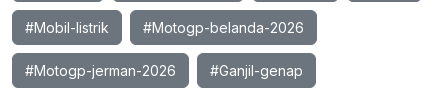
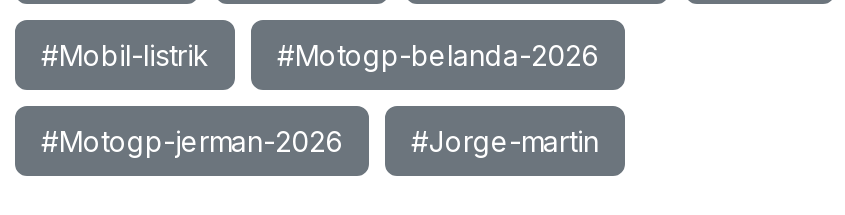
- #Ganjil-genap
+ #Jorge-martin
